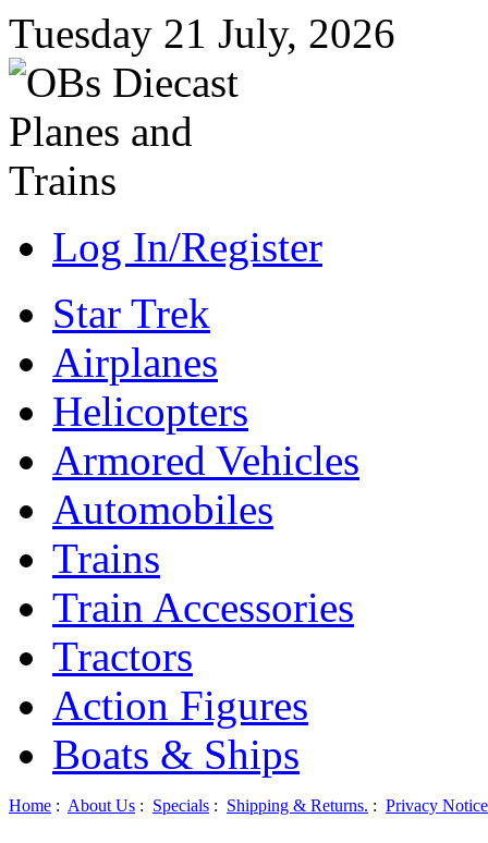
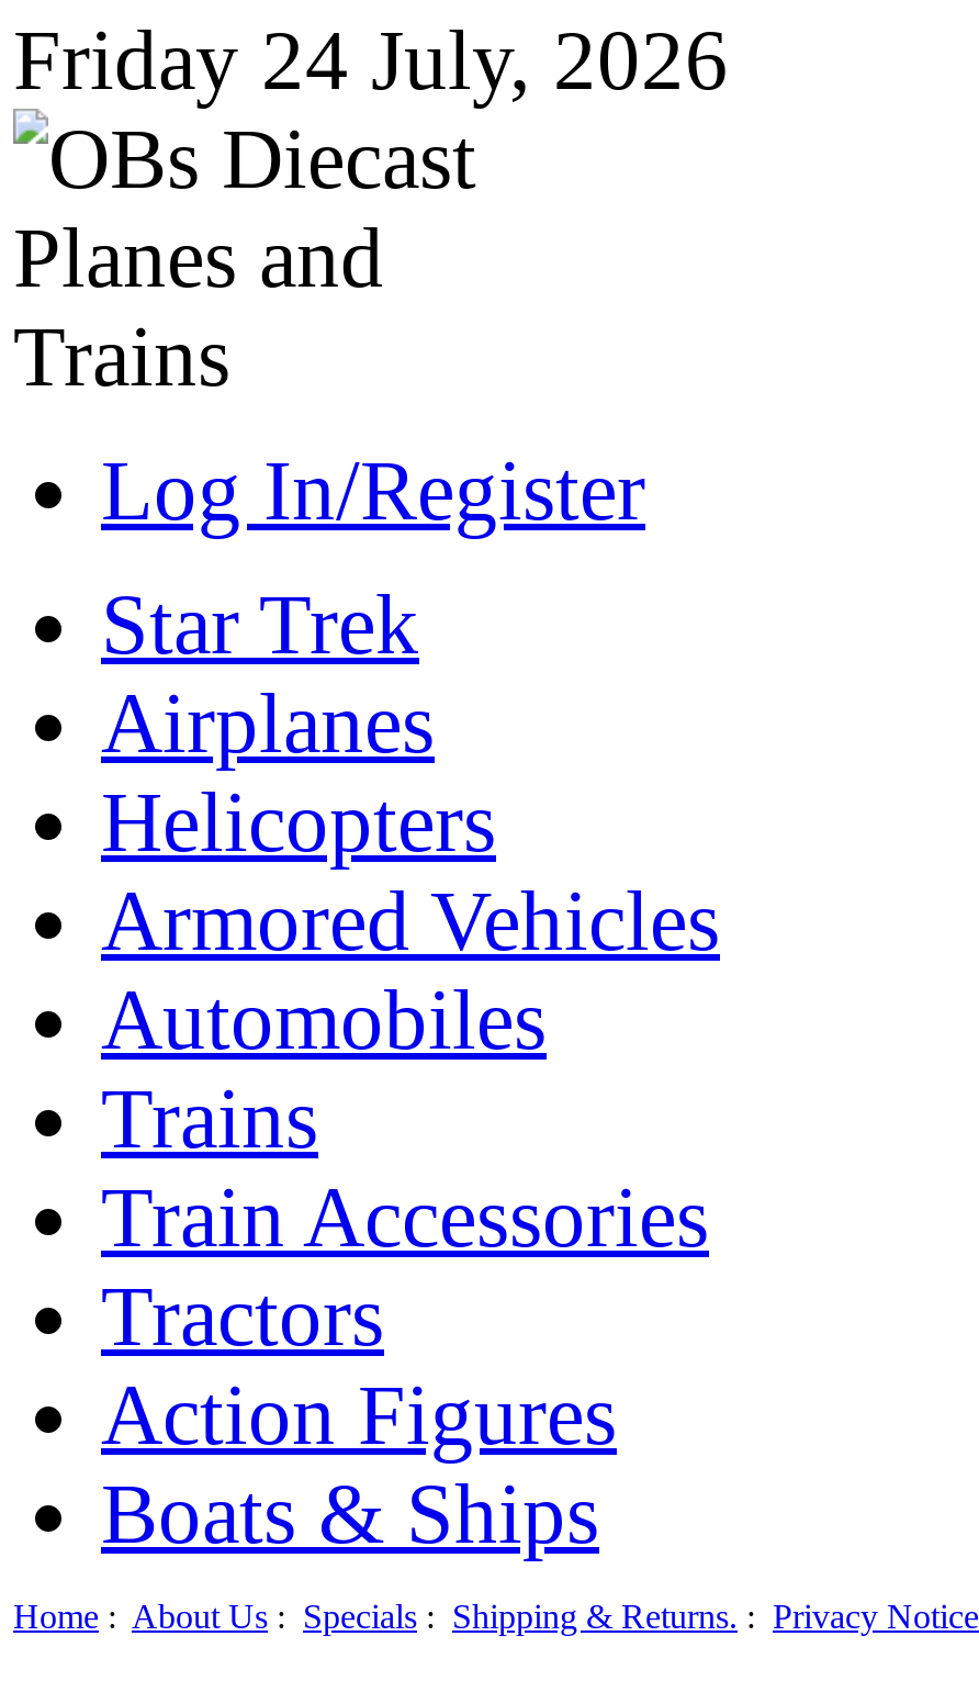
- Tuesday 21 July, 2026
+ Friday 24 July, 2026
